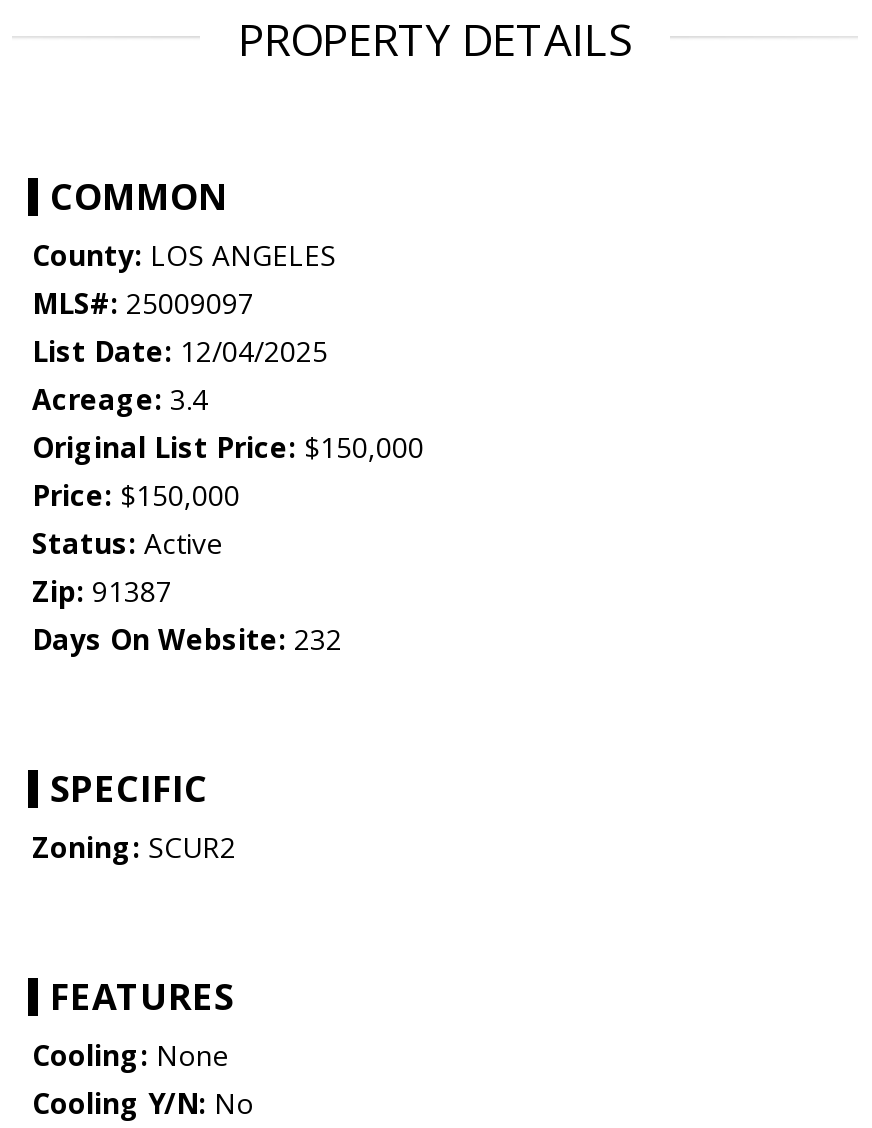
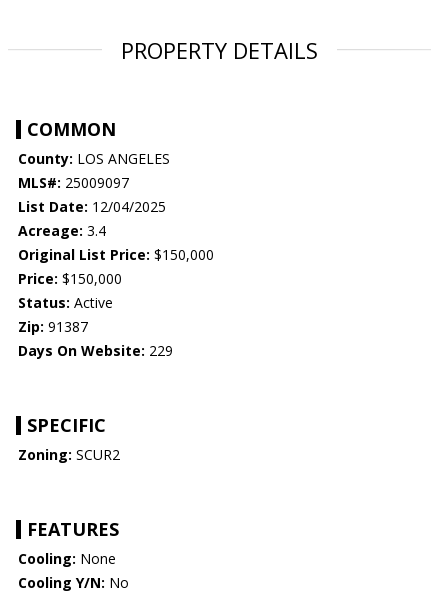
- Days On Website: 232
+ Days On Website: 229
